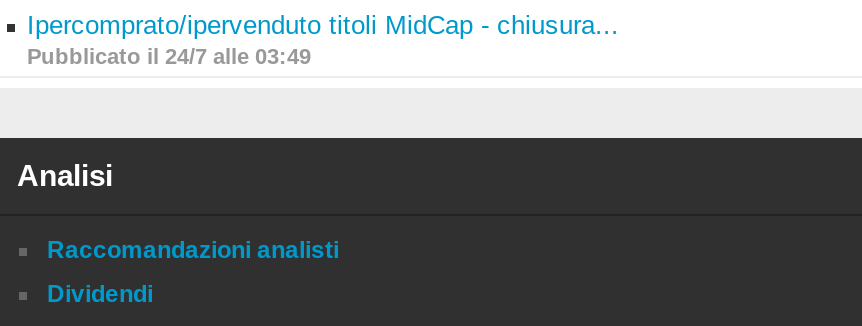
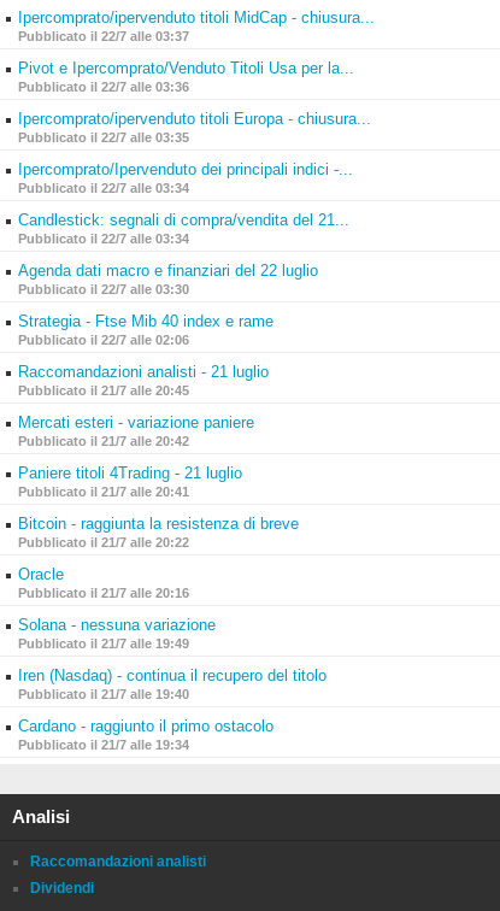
- Pubblicato il 24/7 alle 03:49
+ Pubblicato il 22/7 alle 03:37
+ Pivot e Ipercomprato/Venduto Titoli Usa per la...
+ Pubblicato il 22/7 alle 03:36
+ Ipercomprato/ipervenduto titoli Europa - chiusura...
+ Pubblicato il 22/7 alle 03:35
+ Ipercomprato/Ipervenduto dei principali indici -...
+ Pubblicato il 22/7 alle 03:34
+ Candlestick: segnali di compra/vendita del 21...
+ Pubblicato il 22/7 alle 03:34
+ Agenda dati macro e finanziari del 22 luglio
+ Pubblicato il 22/7 alle 03:30
+ Strategia - Ftse Mib 40 index e rame
+ Pubblicato il 22/7 alle 02:06
+ Raccomandazioni analisti - 21 luglio
+ Pubblicato il 21/7 alle 20:45
+ Mercati esteri - variazione paniere
+ Pubblicato il 21/7 alle 20:42
+ Paniere titoli 4Trading - 21 luglio
+ Pubblicato il 21/7 alle 20:41
+ Bitcoin - raggiunta la resistenza di breve
+ Pubblicato il 21/7 alle 20:22
+ Oracle
+ Pubblicato il 21/7 alle 20:16
+ Solana - nessuna variazione
+ Pubblicato il 21/7 alle 19:49
+ Iren (Nasdaq) - continua il recupero del titolo
+ Pubblicato il 21/7 alle 19:40
+ Cardano - raggiunto il primo ostacolo
+ Pubblicato il 21/7 alle 19:34
